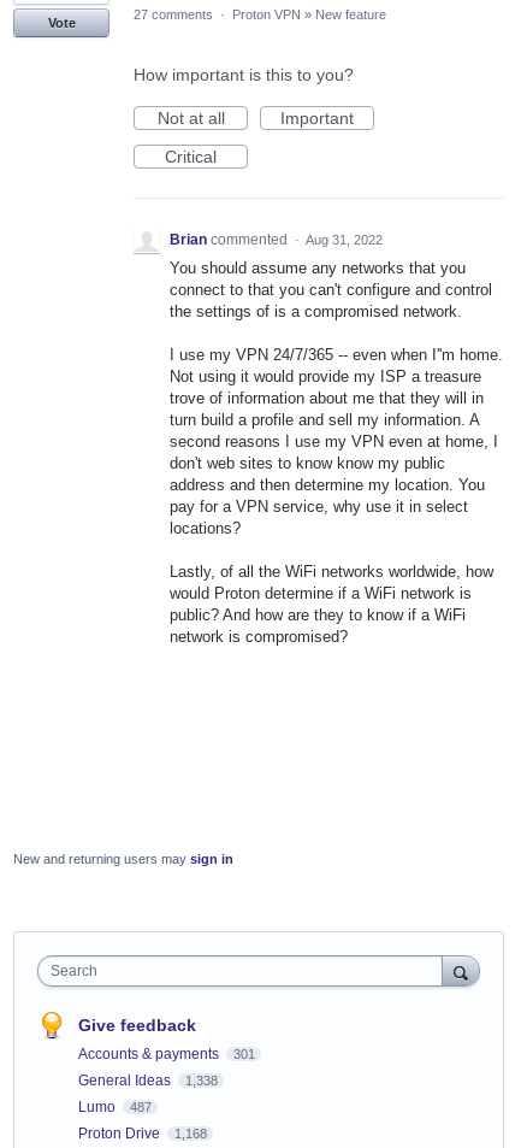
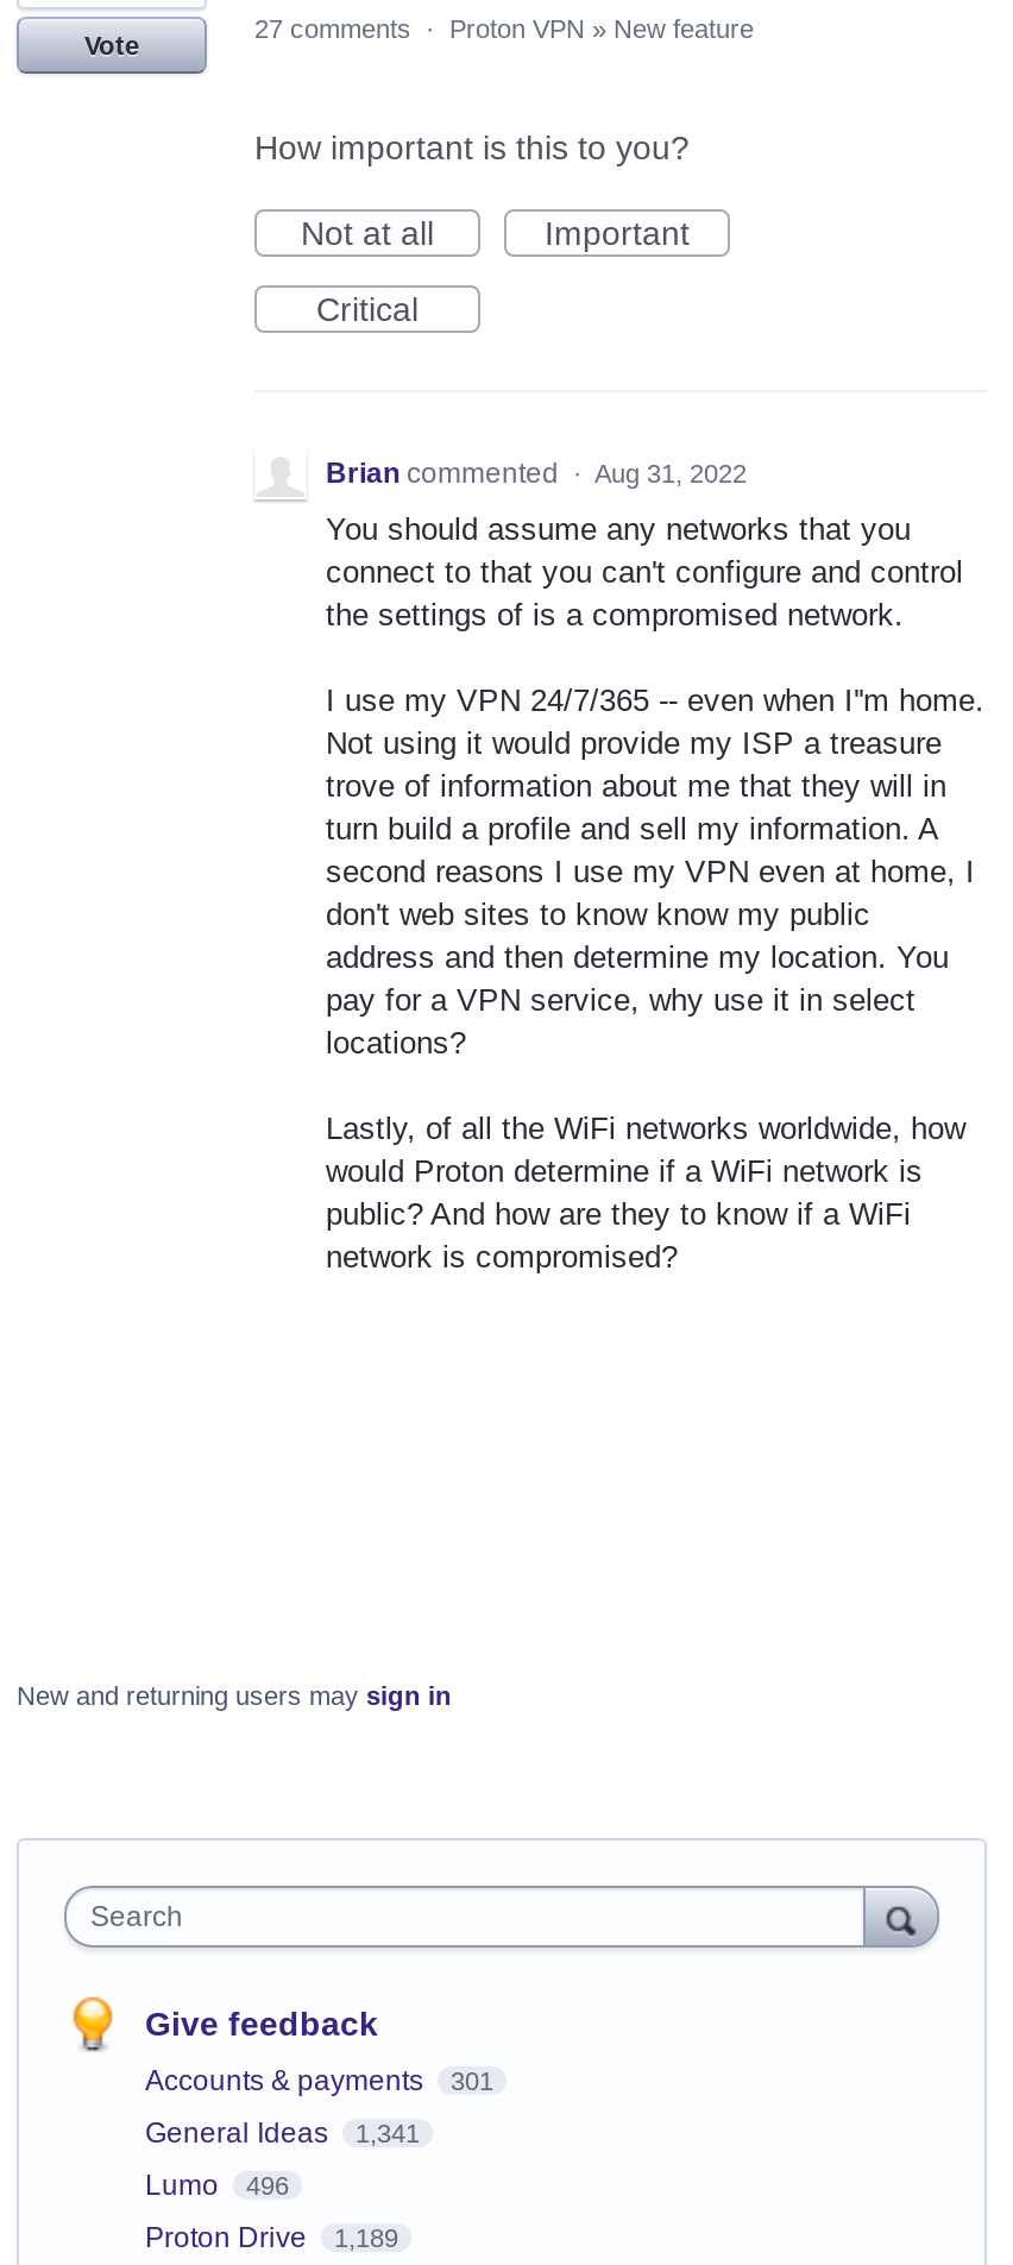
- General Ideas 1,338
+ General Ideas 1,341

- Lumo 487
+ Lumo 496

- Proton Drive 1,168
+ Proton Drive 1,189
